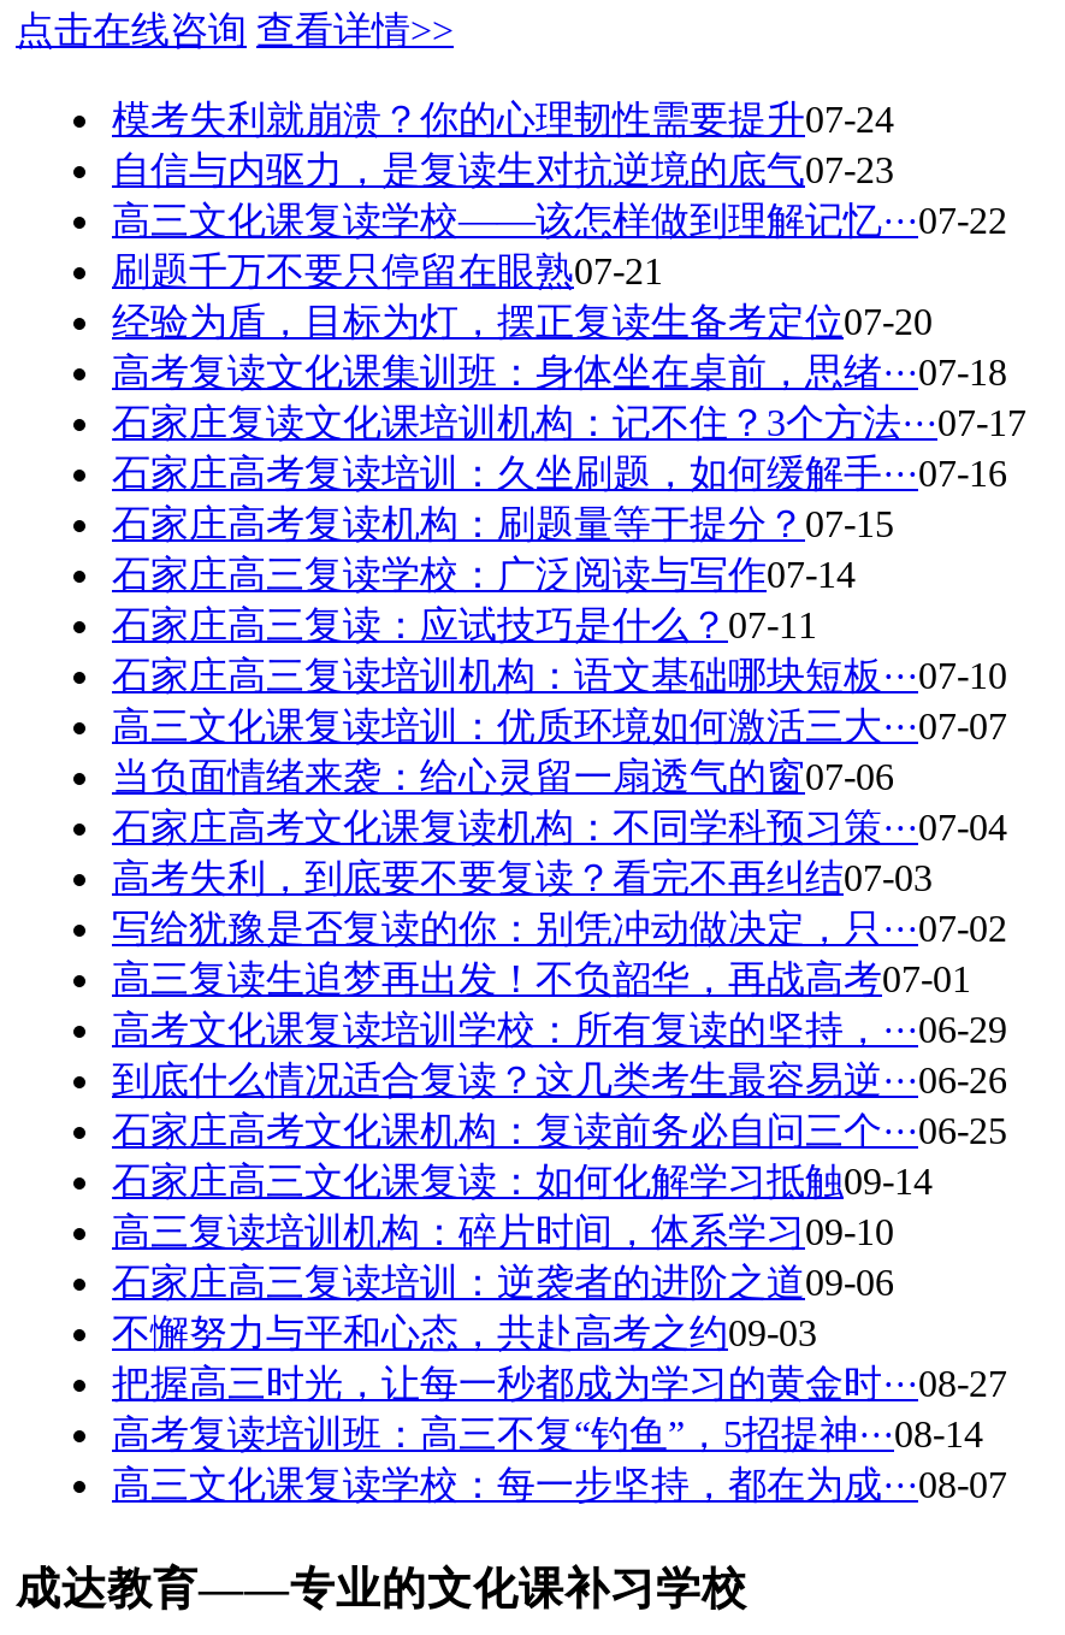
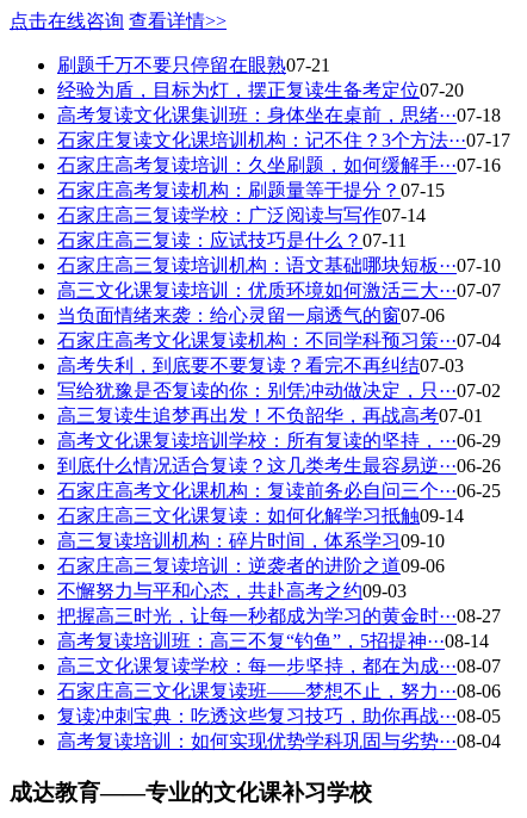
- 模考失利就崩溃？你的心理韧性需要提升07-24
- 自信与内驱力，是复读生对抗逆境的底气07-23
- 高三文化课复读学校——该怎样做到理解记忆··· 07-22

moved up: 刷题千万不要只停留在眼熟07-21 | 经验为盾，目标为灯，摆正复读生备考定位07-20 | 高考复读文化课集训班：身体坐在桌前，思绪··· 07-18 | ... | 高考复读培训班：高三不复“钓鱼”，5招提神··· 08-14 | 高三文化课复读学校：每一步坚持，都在为成··· 08-07

+ 石家庄高三文化课复读班——梦想不止，努力··· 08-06
+ 复读冲刺宝典：吃透这些复习技巧，助你再战··· 08-05
+ 高考复读培训：如何实现优势学科巩固与劣势··· 08-04
